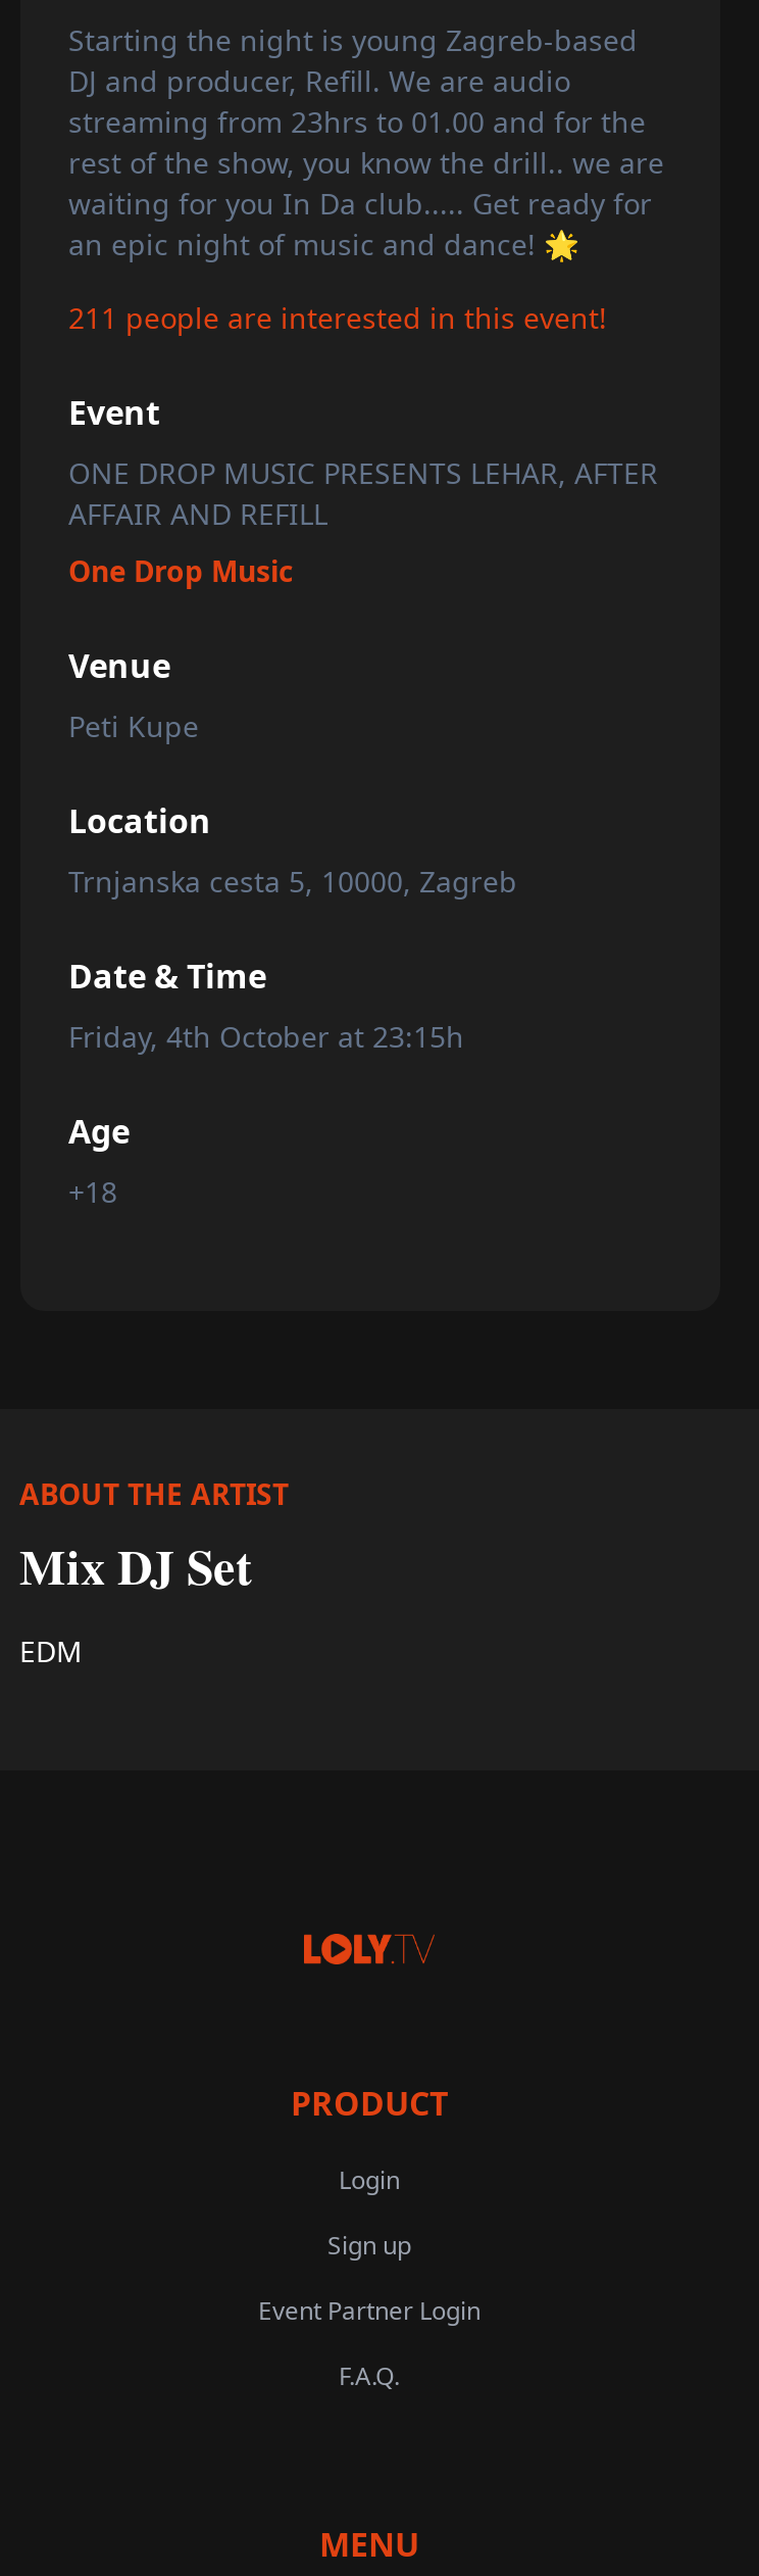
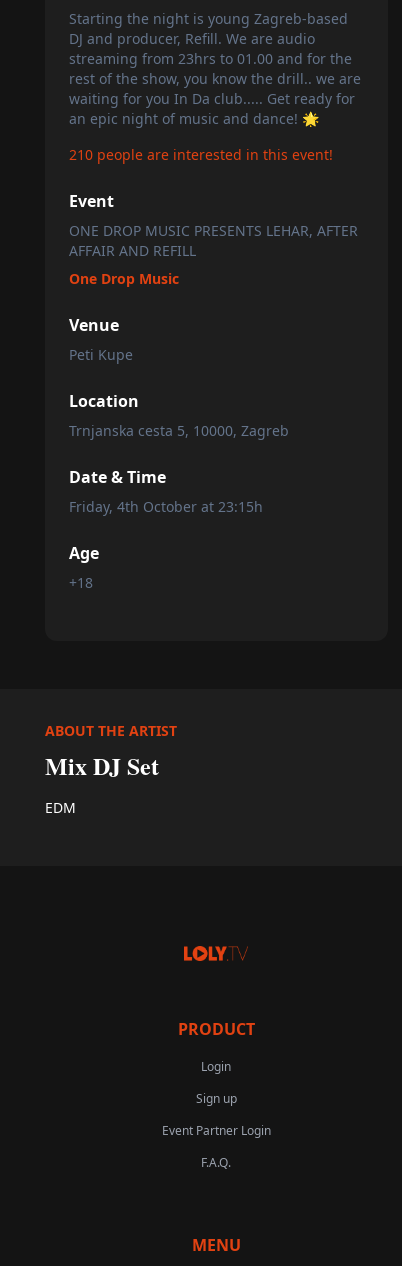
- 211 people are interested in this event!
+ 210 people are interested in this event!
